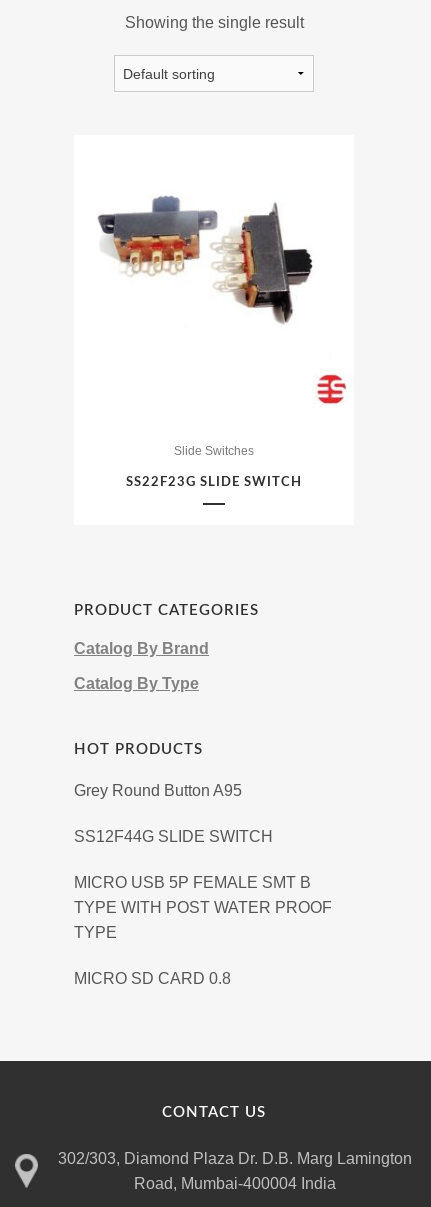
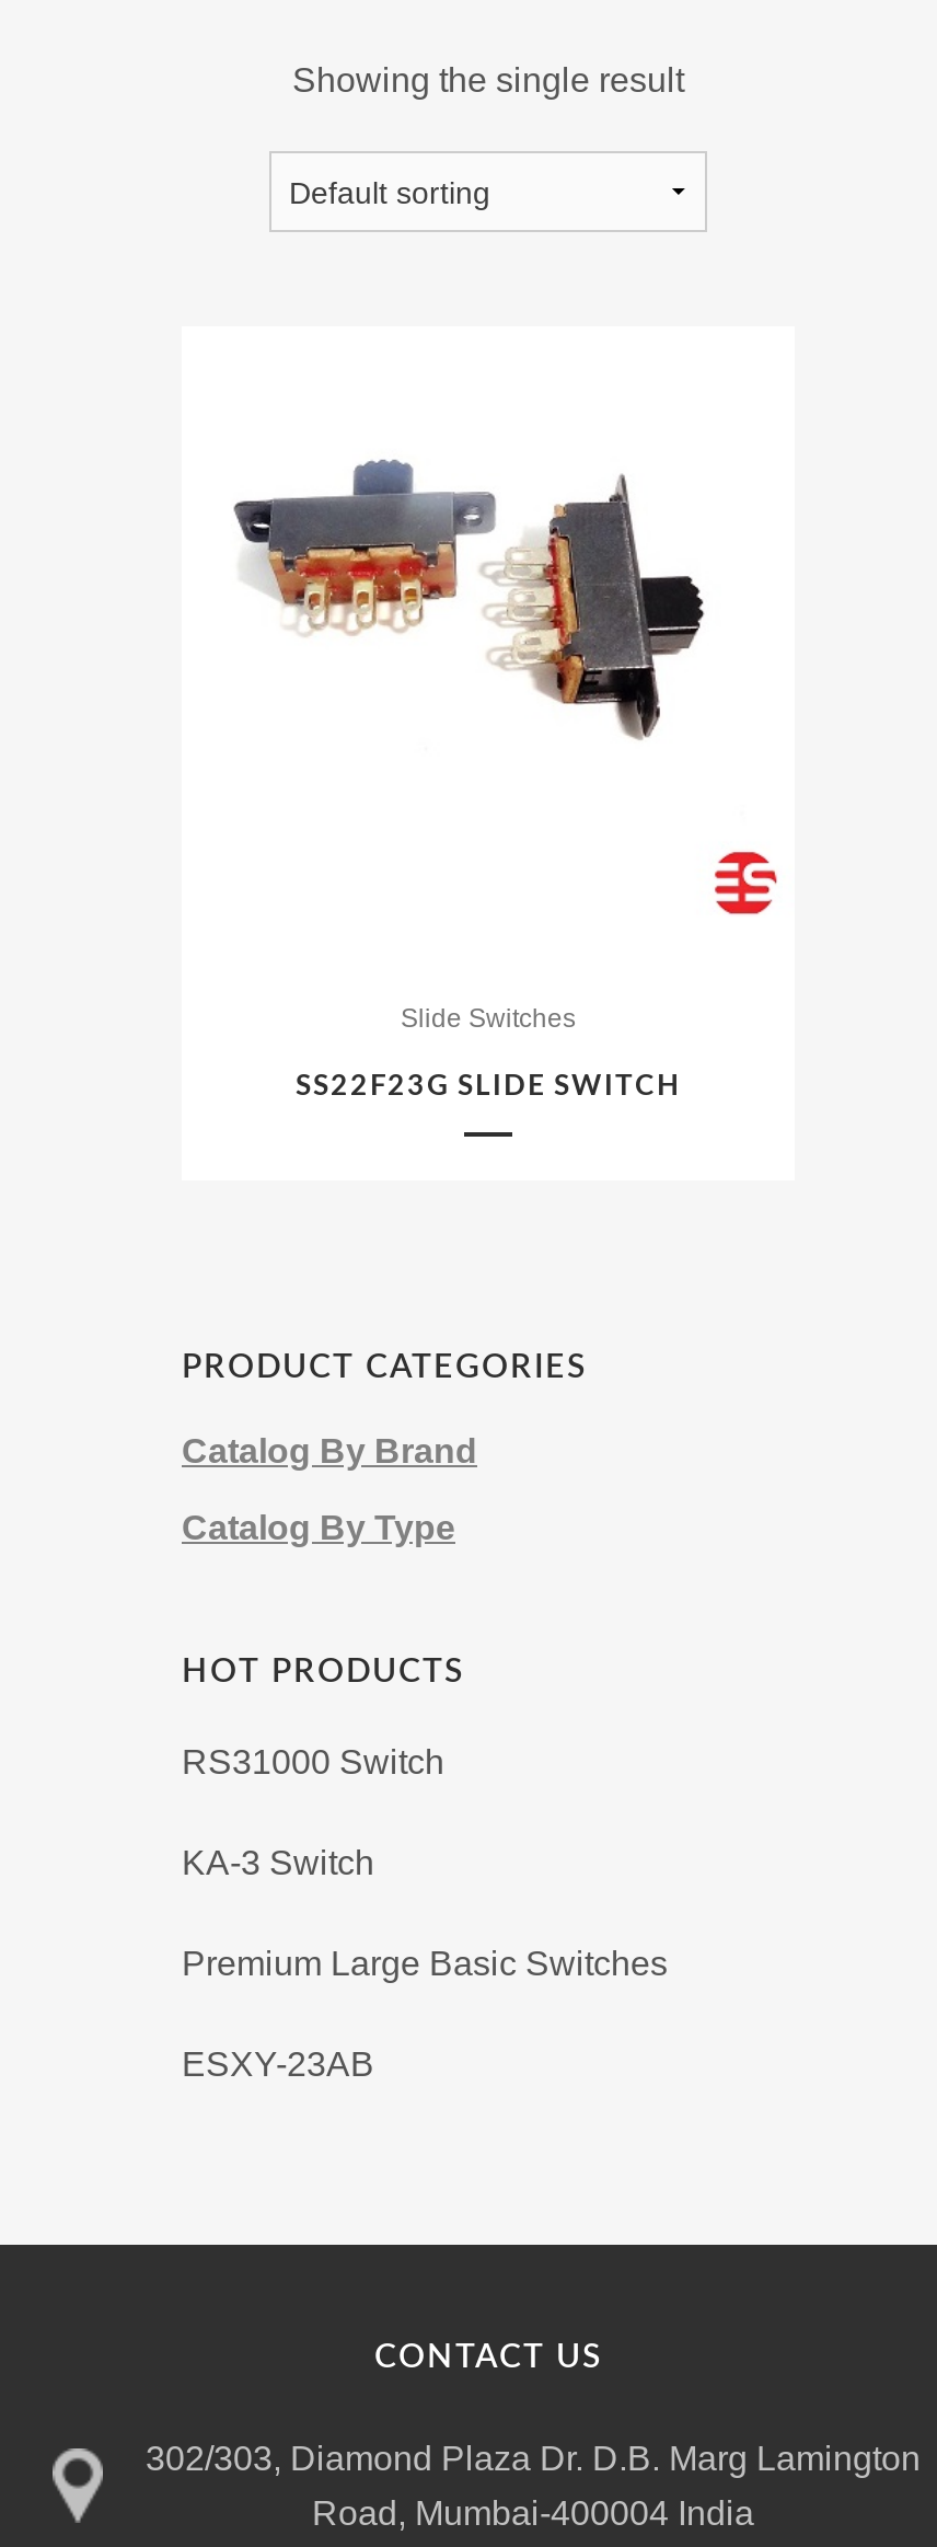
- Grey Round Button A95
- SS12F44G SLIDE SWITCH
- MICRO USB 5P FEMALE SMT B
- TYPE WITH POST WATER PROOF
- TYPE
- MICRO SD CARD 0.8
+ RS31000 Switch
+ KA-3 Switch
+ Premium Large Basic Switches
+ ESXY-23AB
